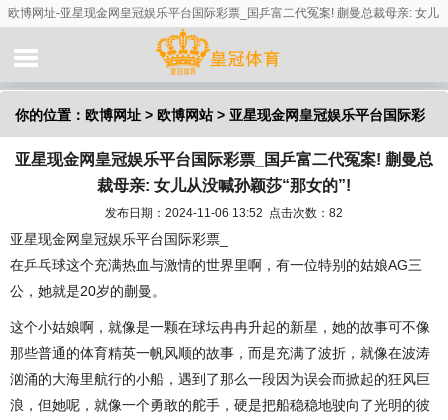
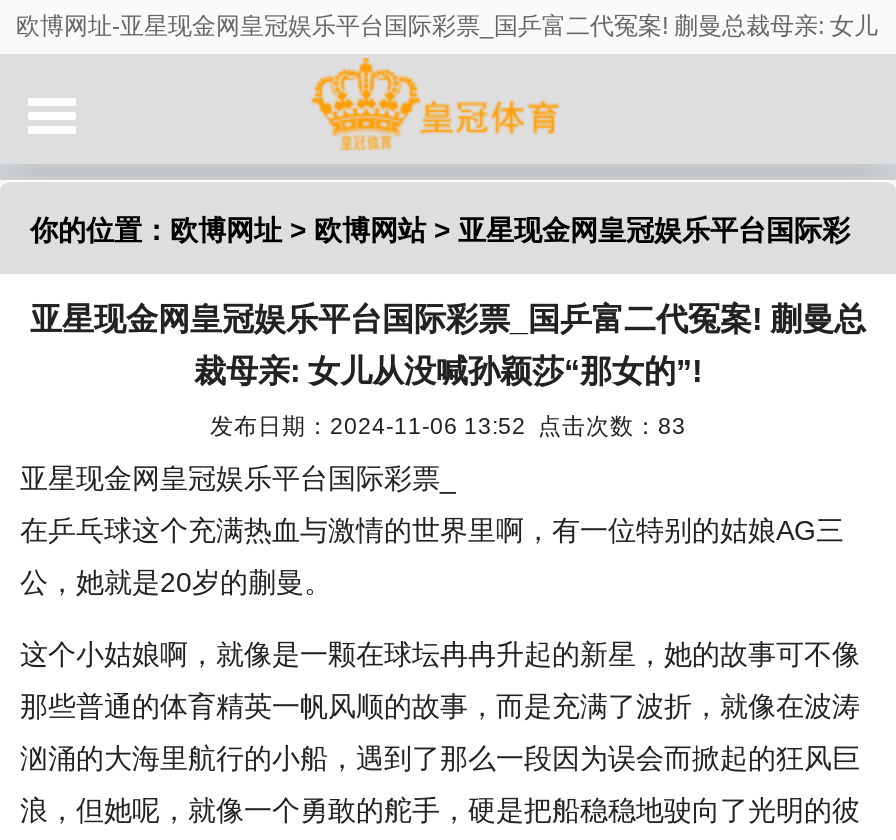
- 发布日期：2024-11-06 13:52 点击次数：82
+ 发布日期：2024-11-06 13:52 点击次数：83
